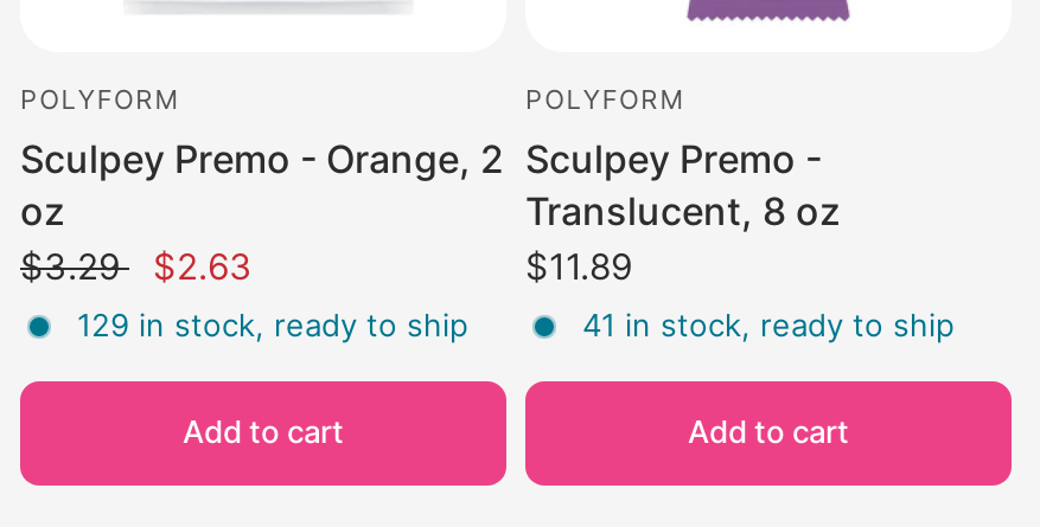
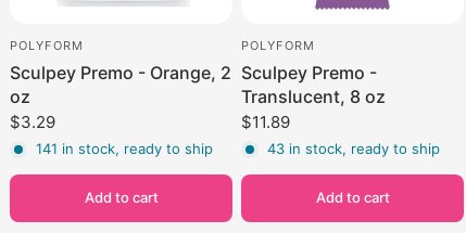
- $3.29 $2.63
- 129 in stock, ready to ship
+ $3.29
+ 141 in stock, ready to ship

- 41 in stock, ready to ship
+ 43 in stock, ready to ship
